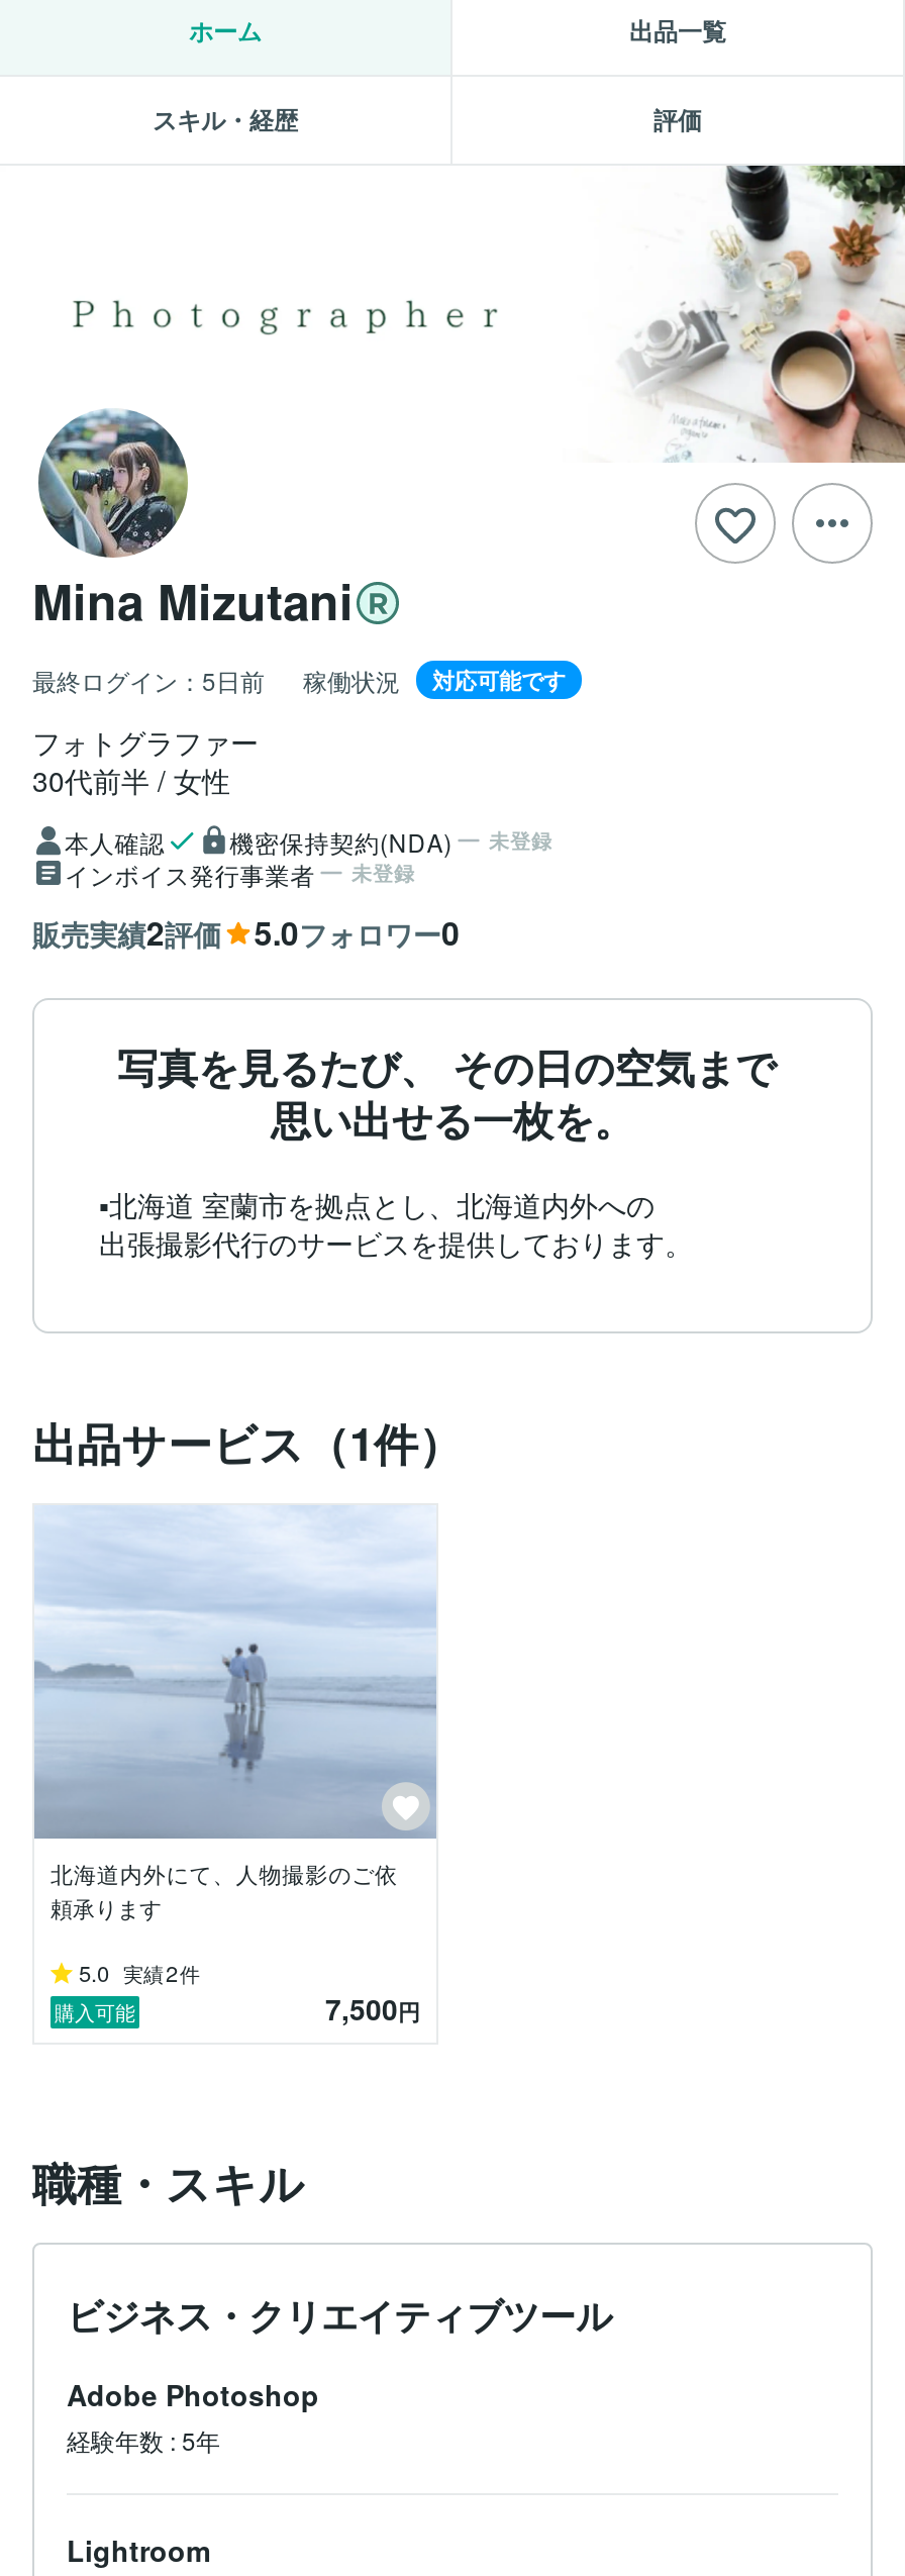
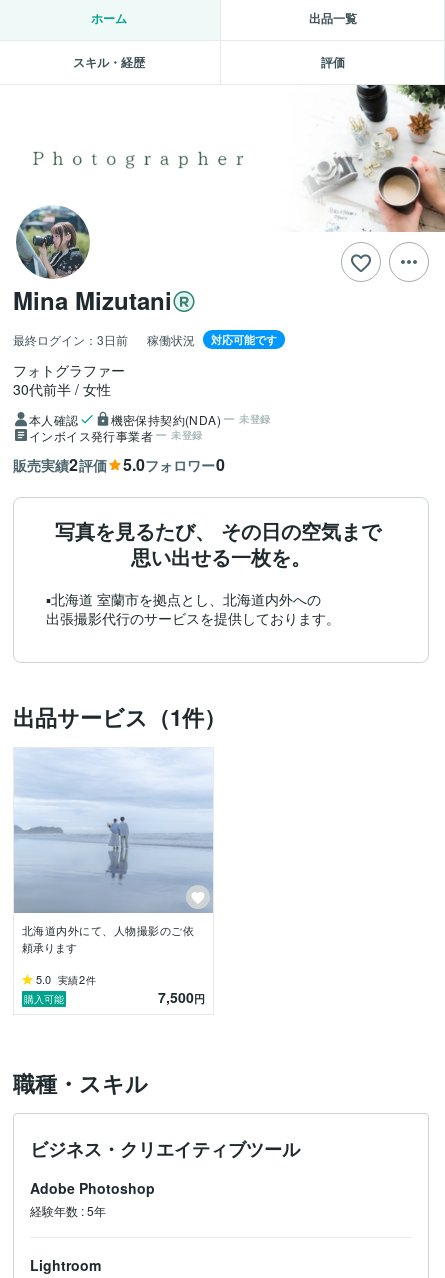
- 最終ログイン：5日前
+ 最終ログイン：3日前
